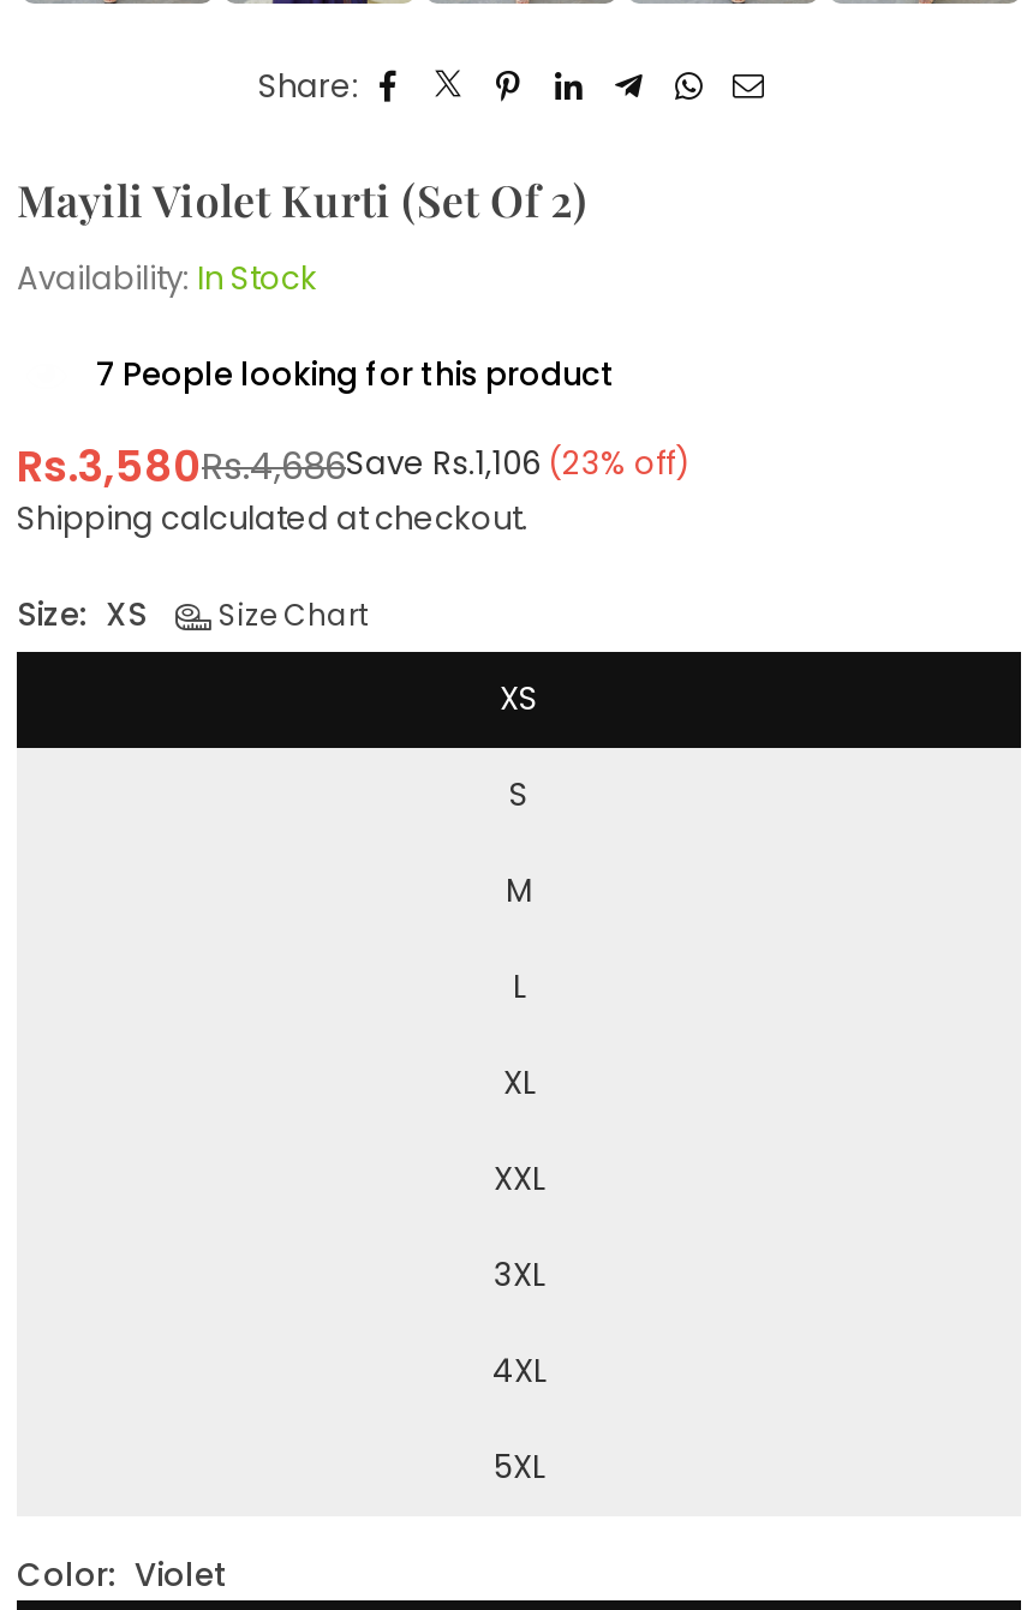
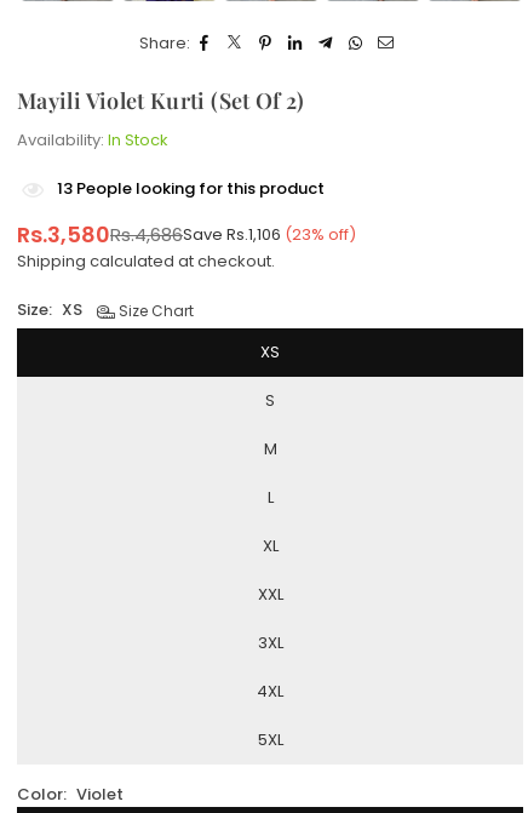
- 7 People looking for this product
+ 13 People looking for this product
